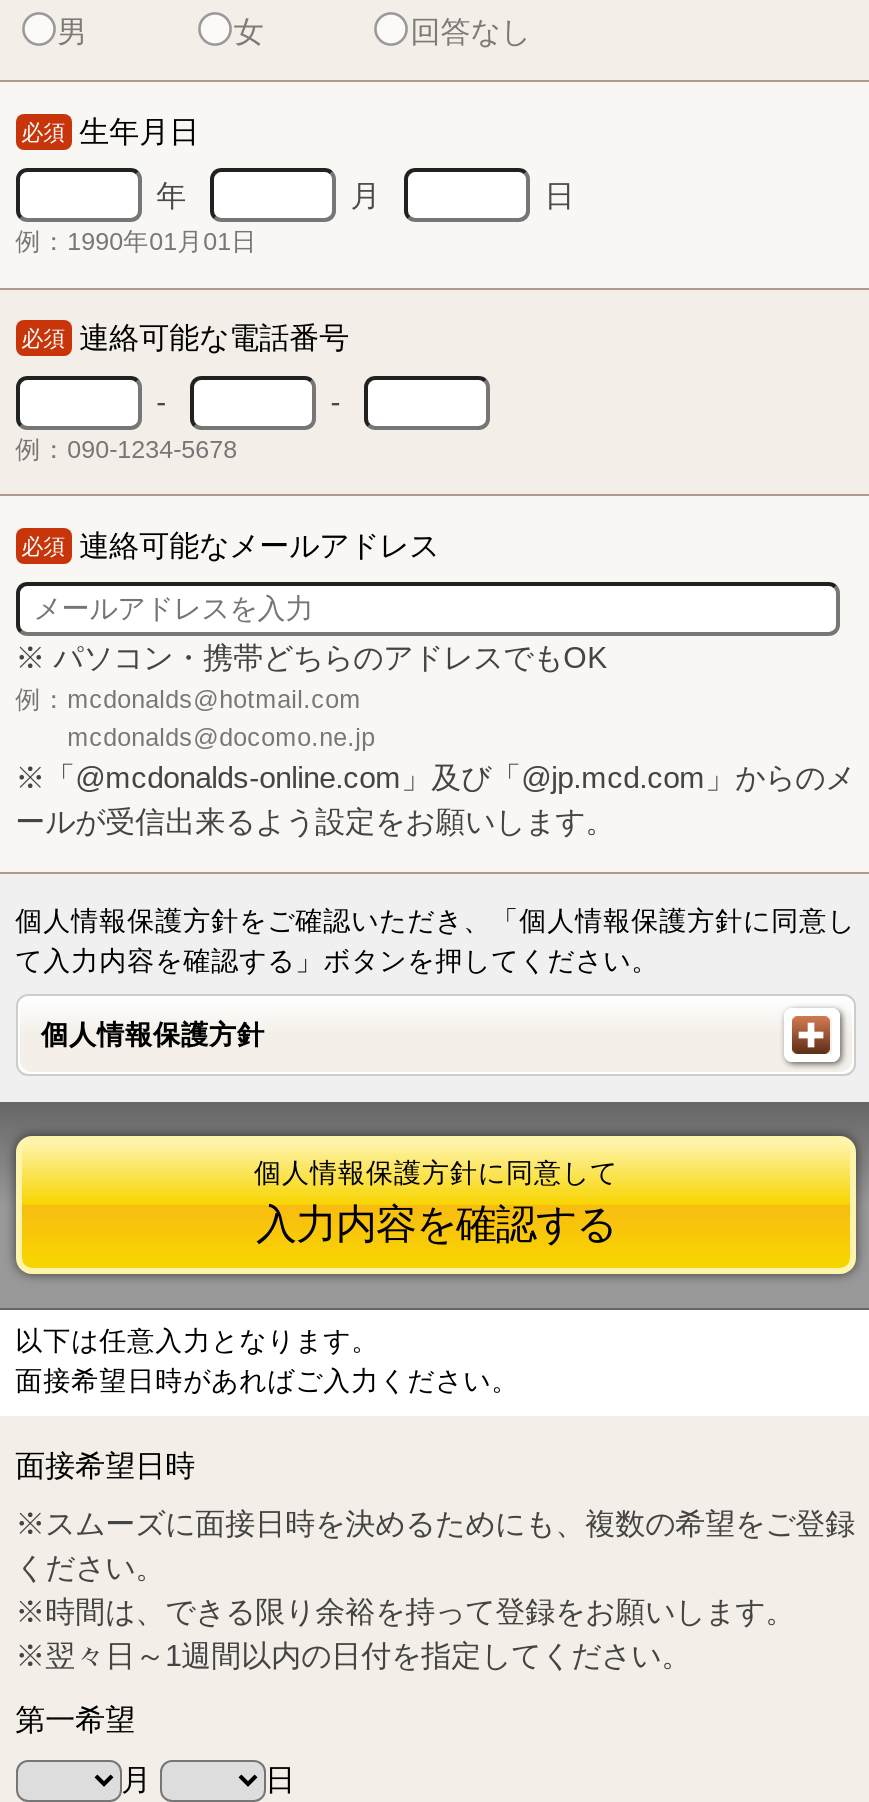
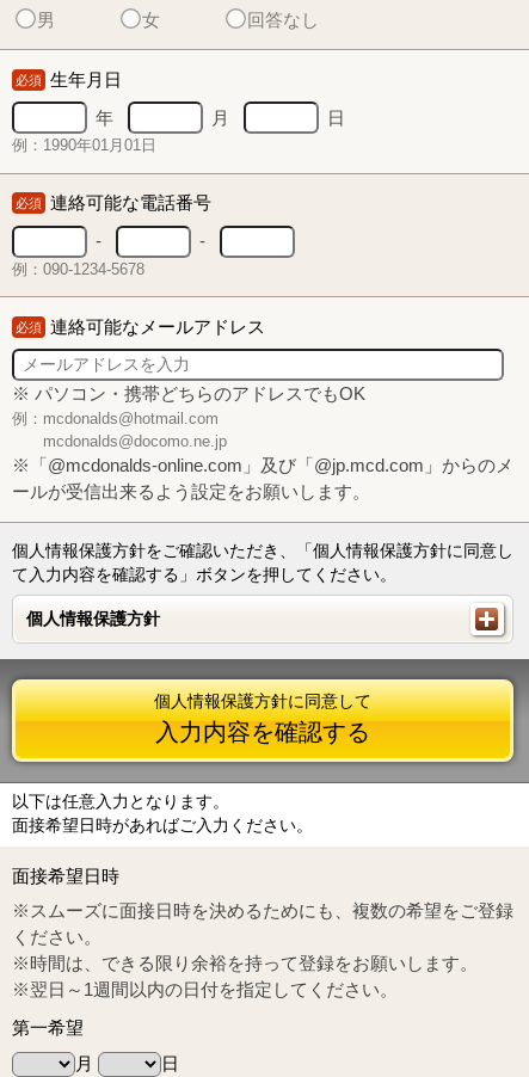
- ※翌々日～1週間以内の日付を指定してください。
+ ※翌日～1週間以内の日付を指定してください。
